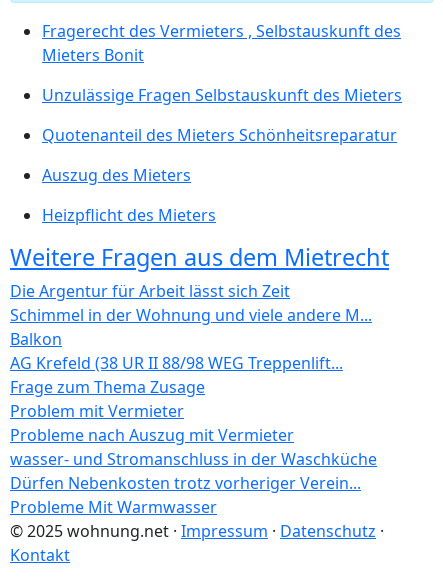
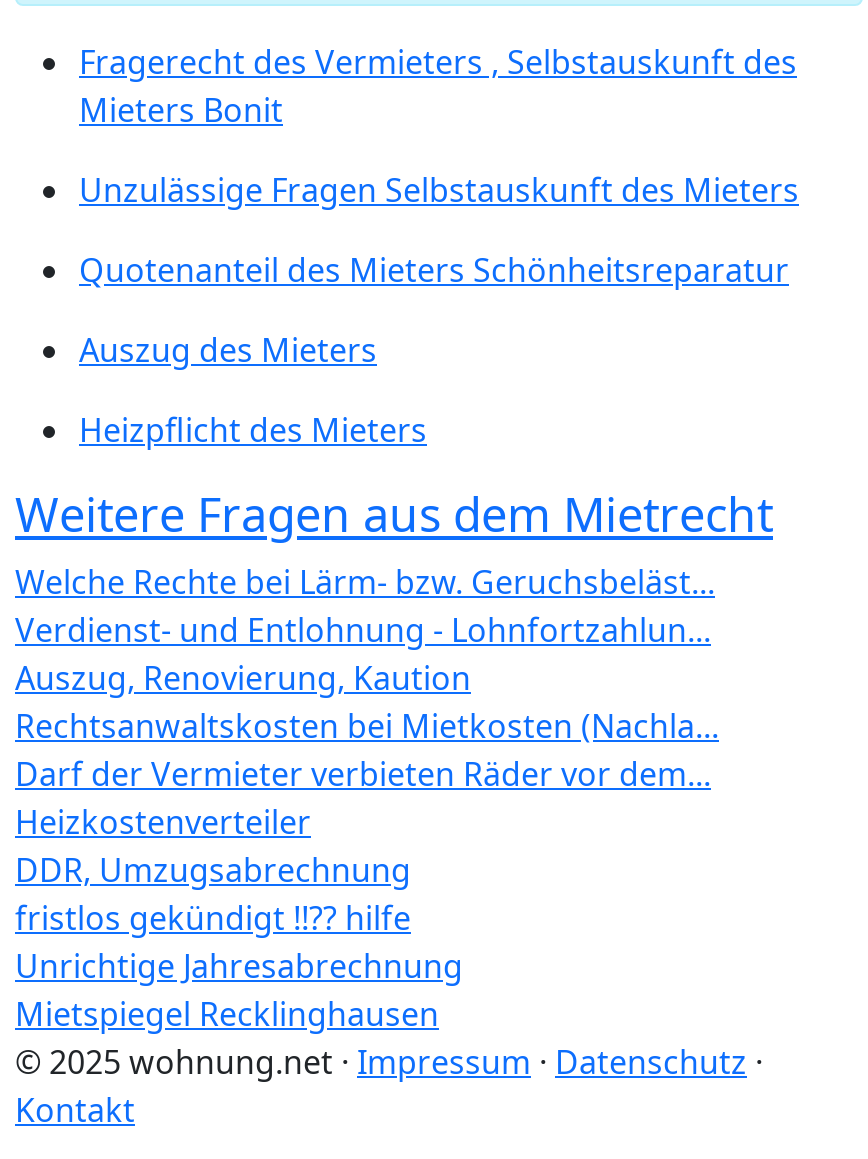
- Die Argentur für Arbeit lässt sich Zeit
- Schimmel in der Wohnung und viele andere M...
- Balkon
- AG Krefeld (38 UR II 88/98 WEG Treppenlift...
- Frage zum Thema Zusage
- Problem mit Vermieter
- Probleme nach Auszug mit Vermieter
- wasser- und Stromanschluss in der Waschküche
- Dürfen Nebenkosten trotz vorheriger Verein...
- Probleme Mit Warmwasser
+ Welche Rechte bei Lärm- bzw. Geruchsbeläst...
+ Verdienst- und Entlohnung - Lohnfortzahlun...
+ Auszug, Renovierung, Kaution
+ Rechtsanwaltskosten bei Mietkosten (Nachla...
+ Darf der Vermieter verbieten Räder vor dem...
+ Heizkostenverteiler
+ DDR, Umzugsabrechnung
+ fristlos gekündigt !!?? hilfe
+ Unrichtige Jahresabrechnung
+ Mietspiegel Recklinghausen
